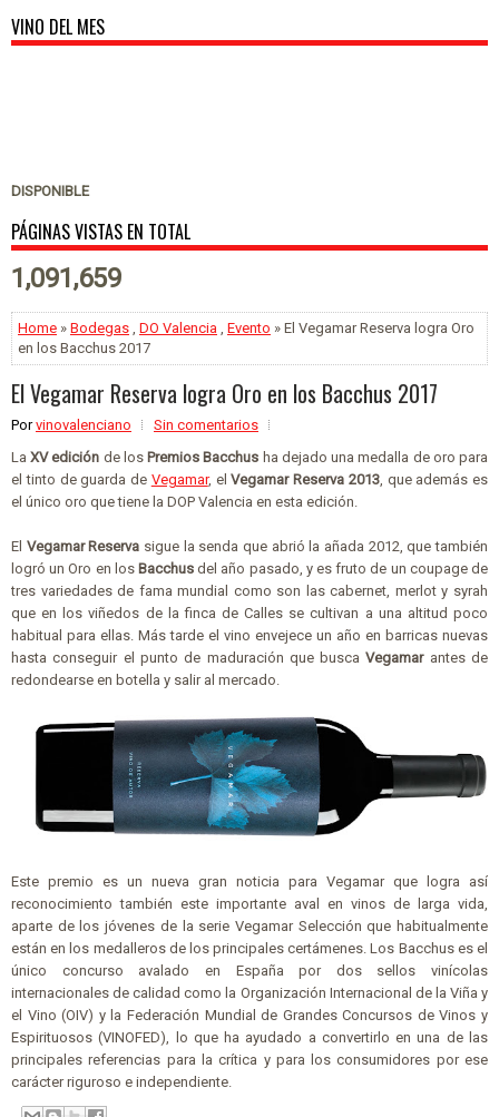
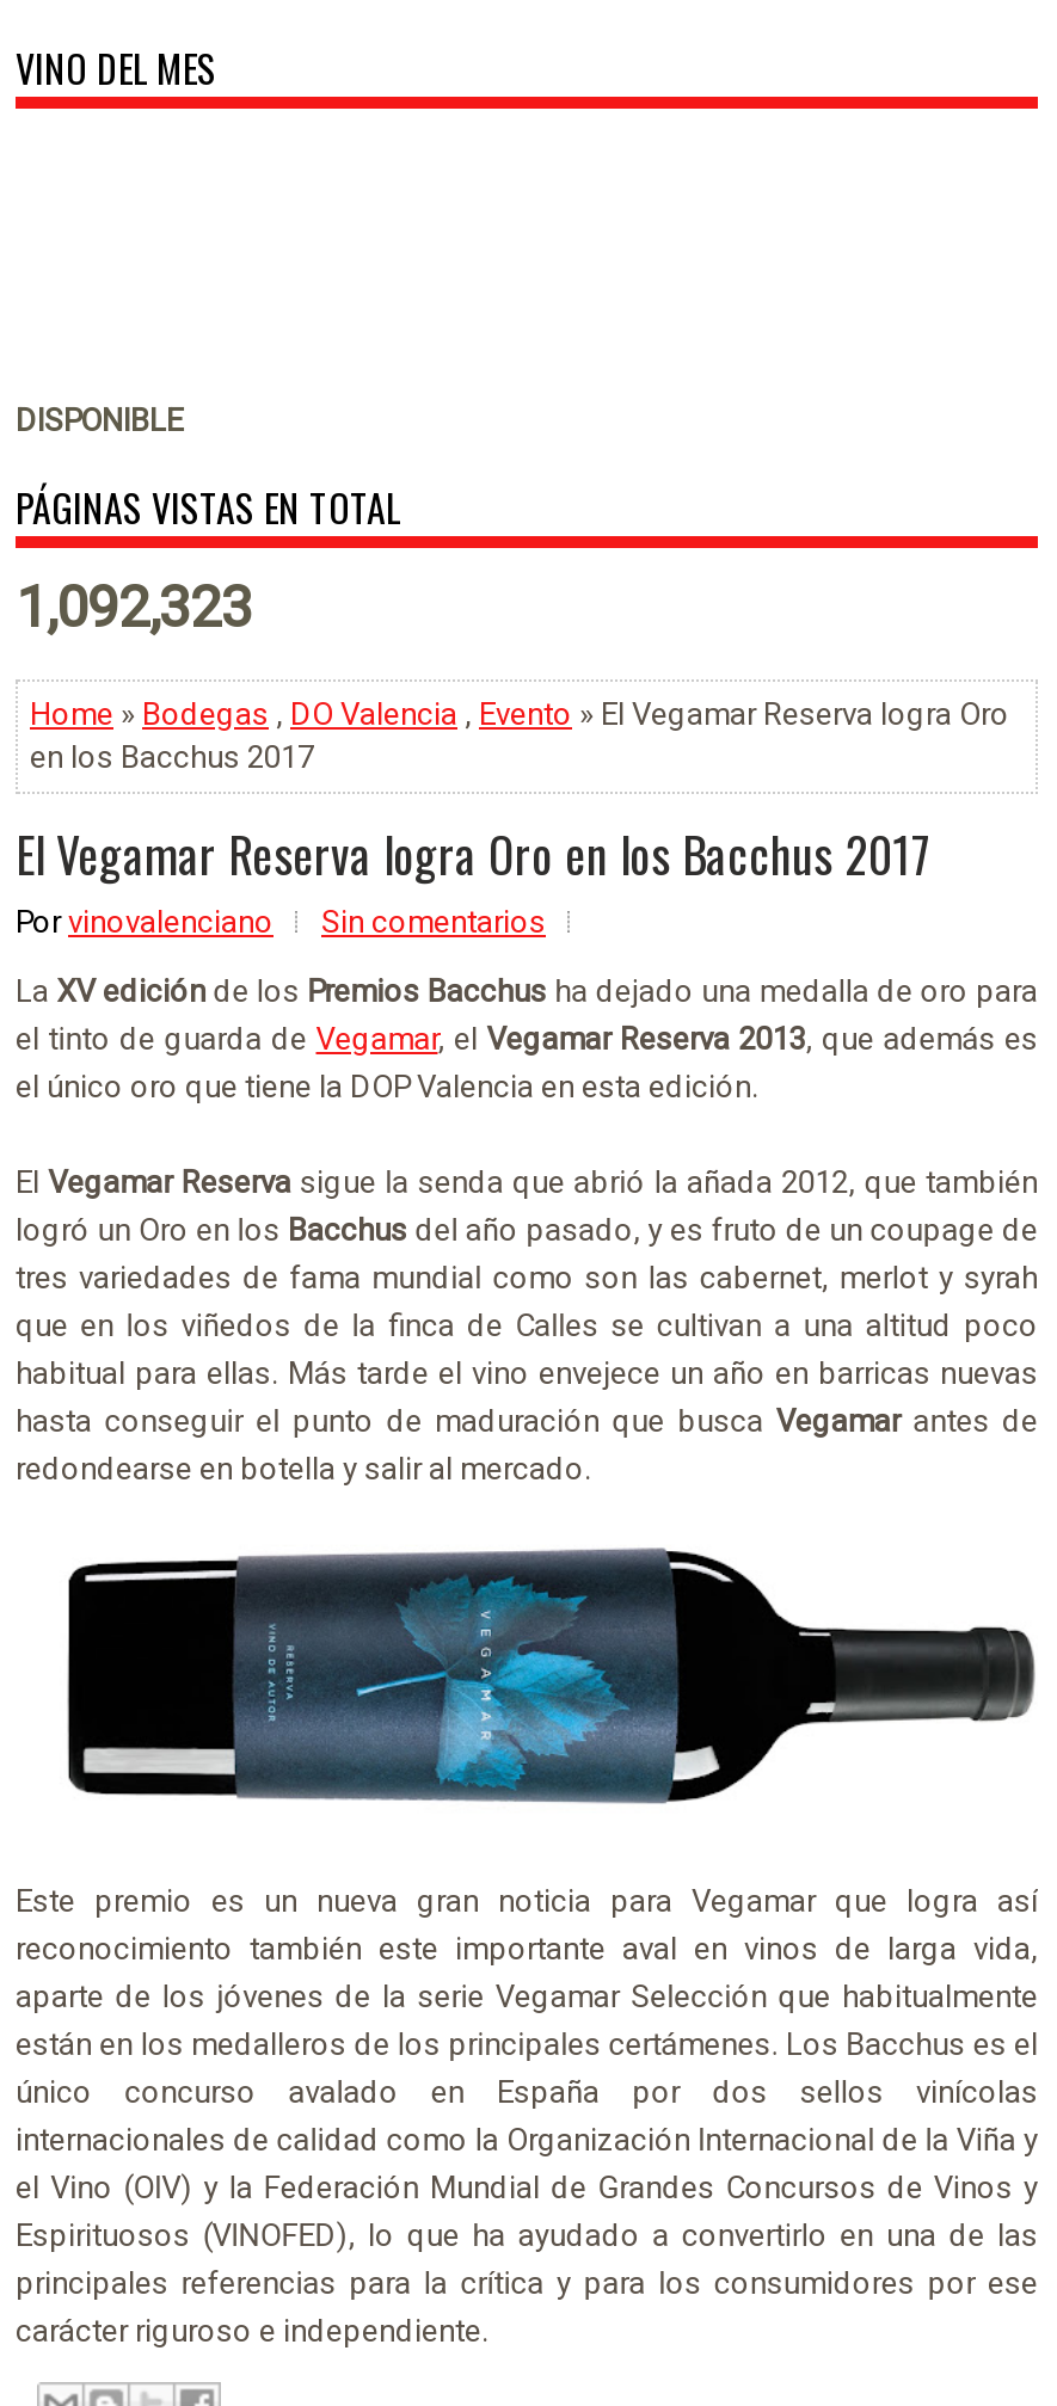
- 1,091,659
+ 1,092,323
